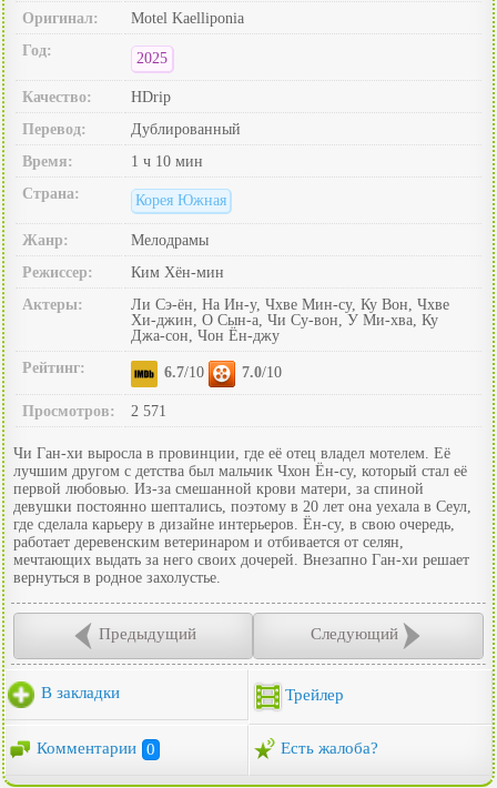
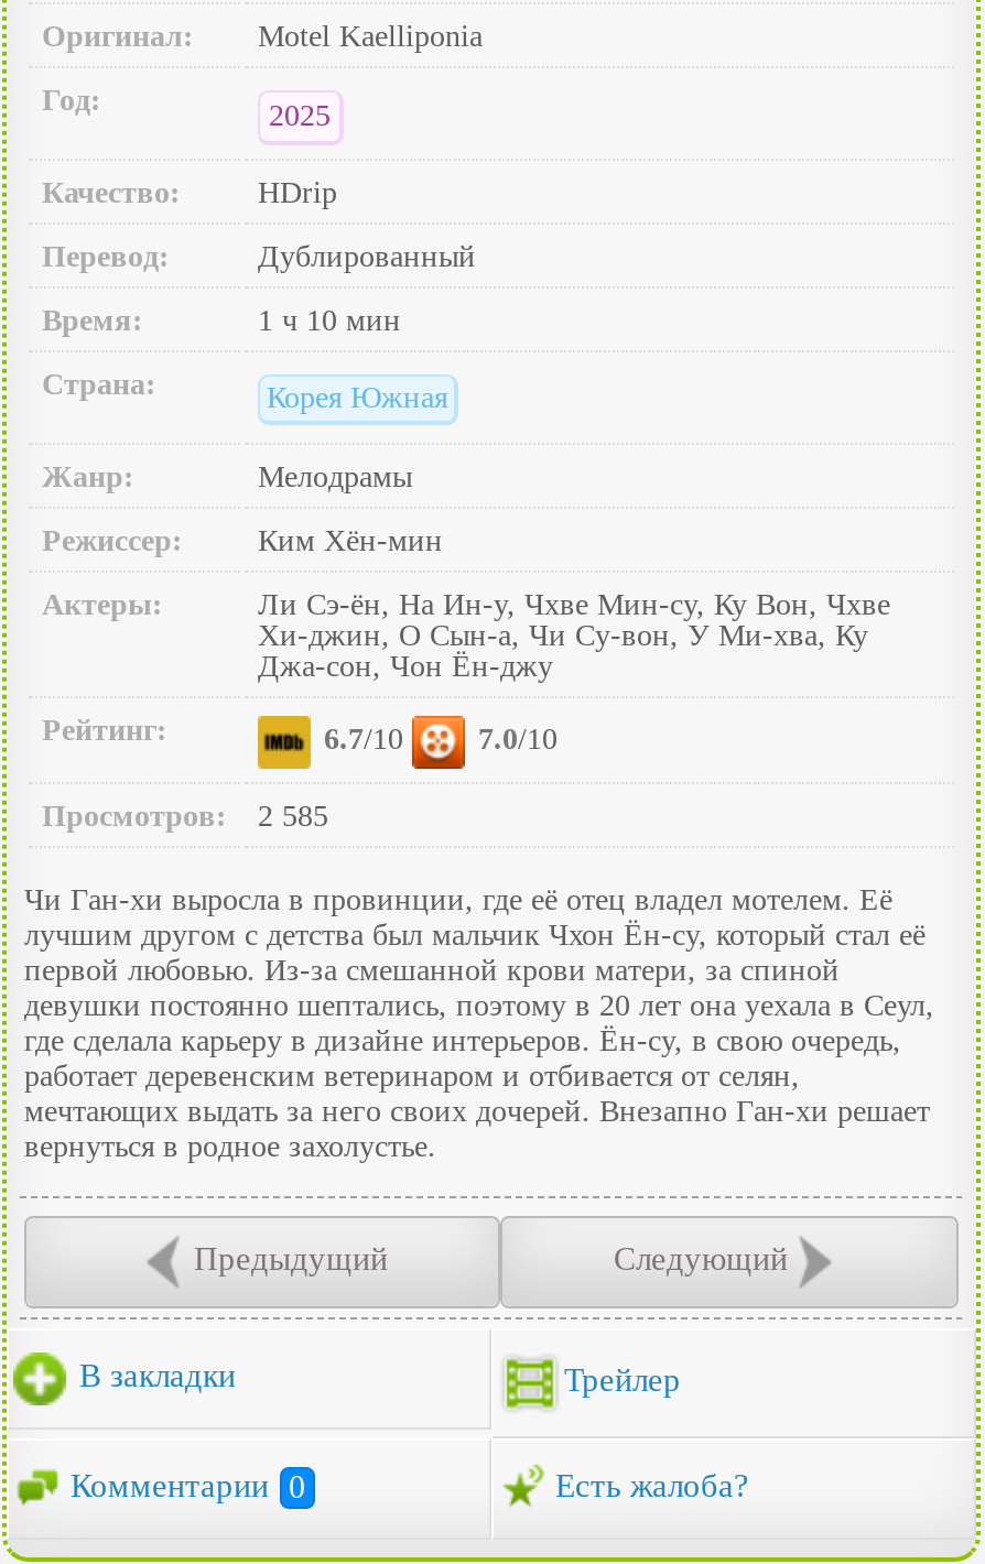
- Просмотров: 2 571
+ Просмотров: 2 585
